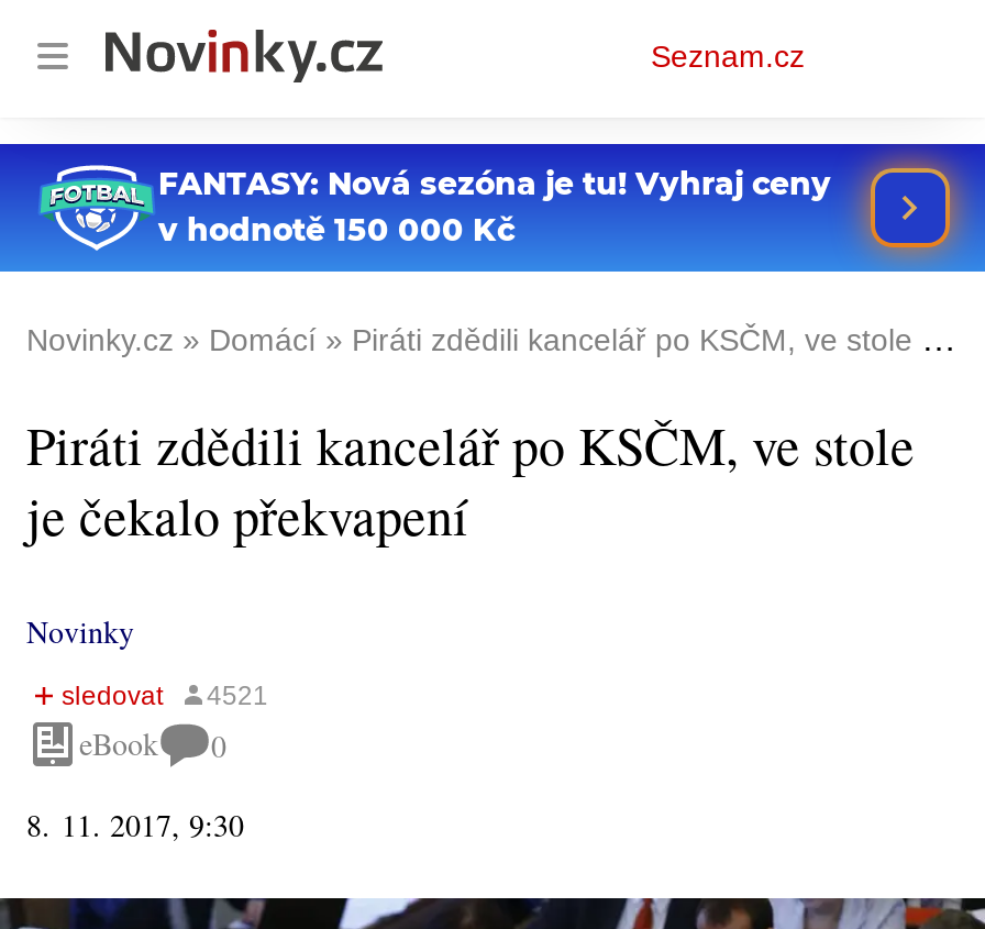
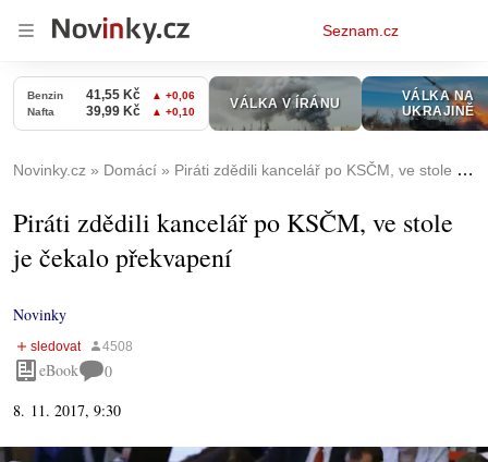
- [image]
+ [image]
